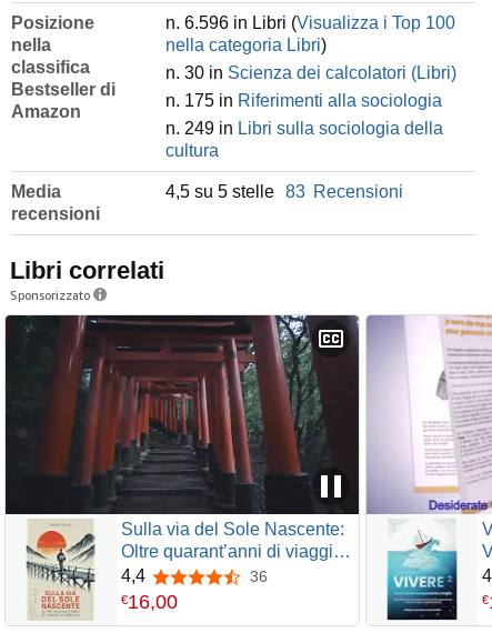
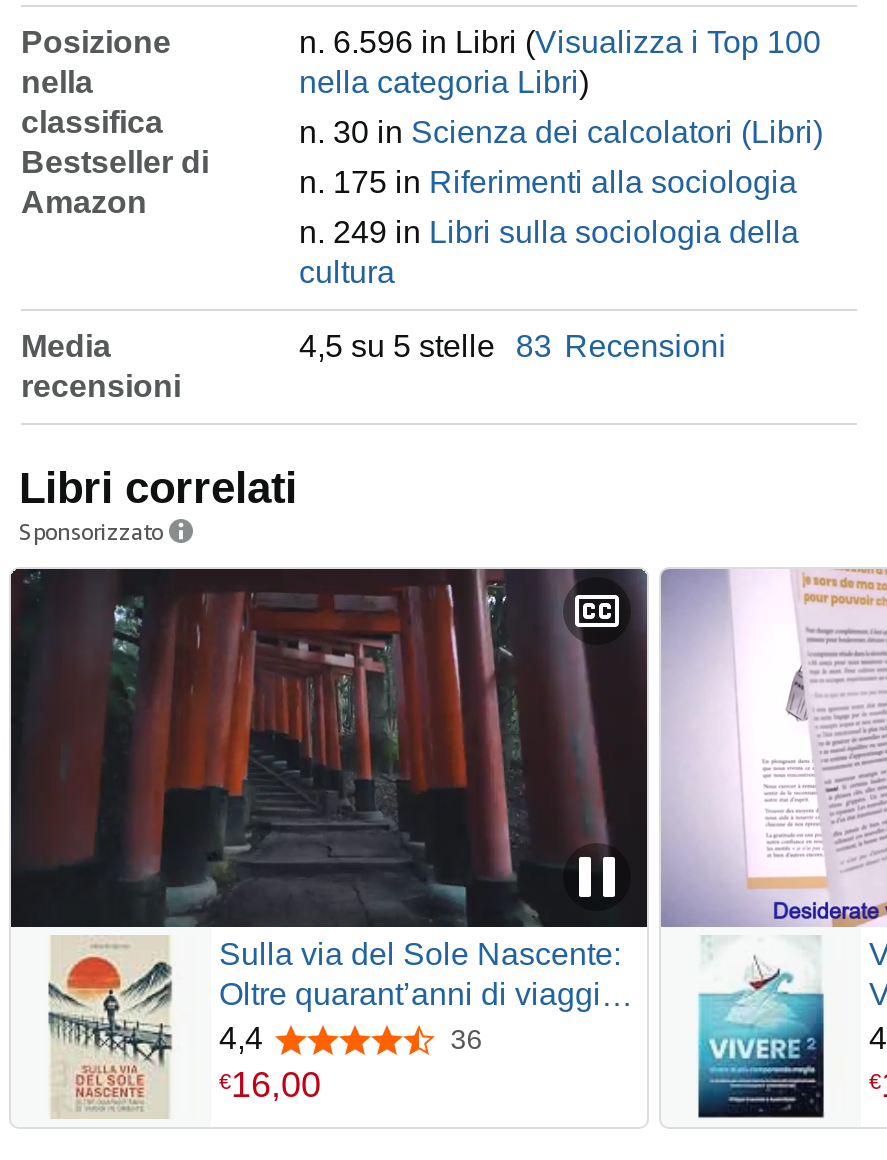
- [image]
+ [image]
